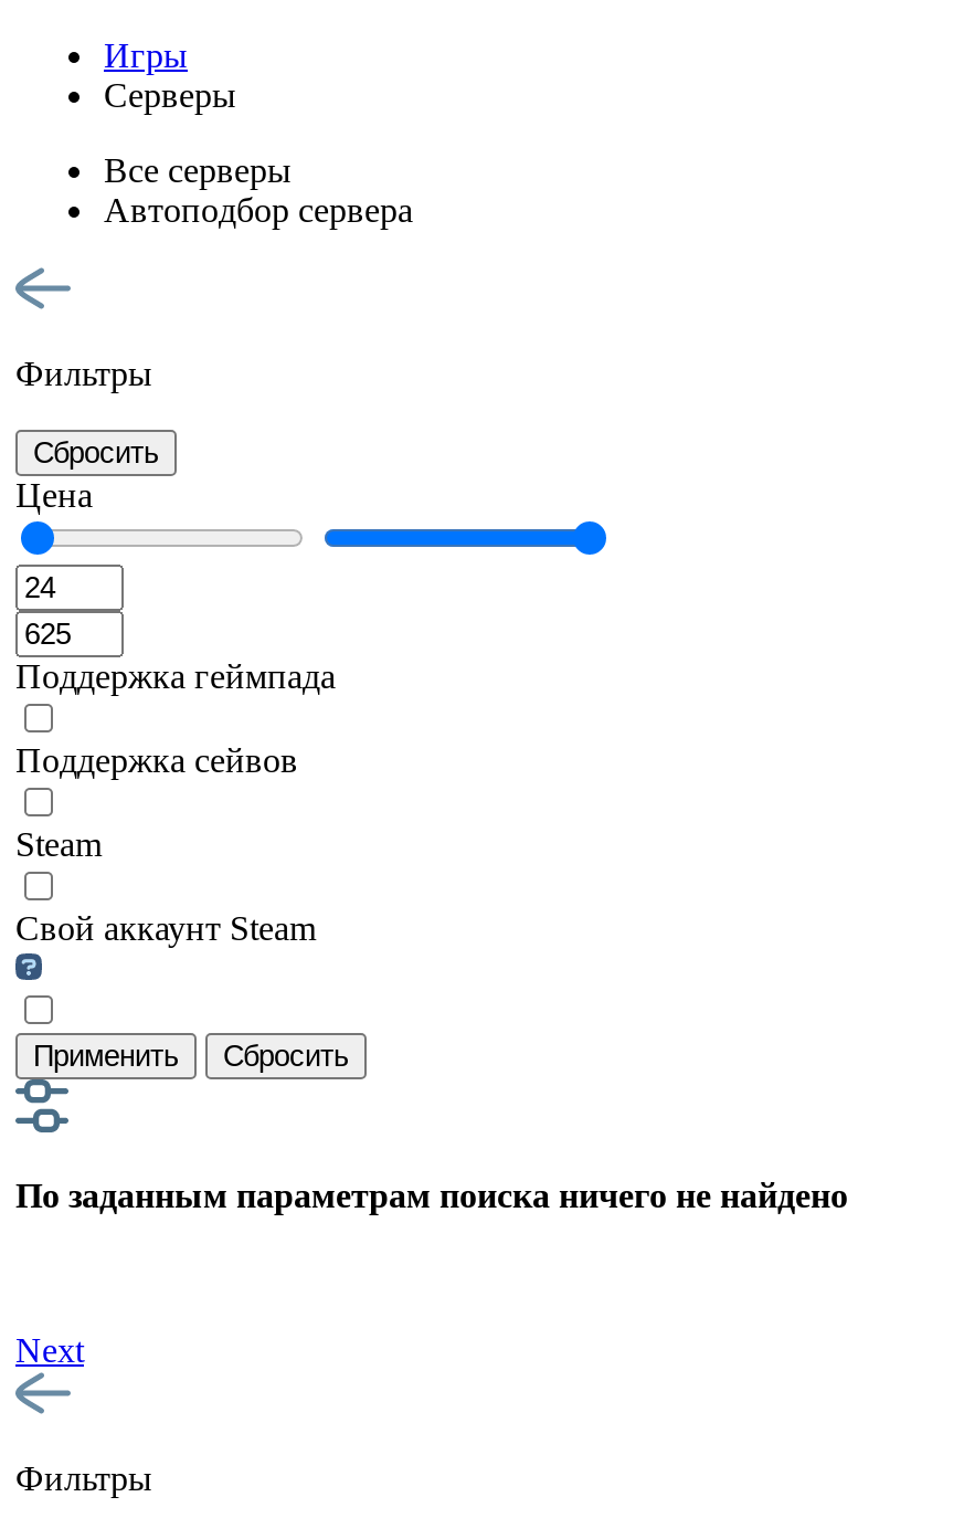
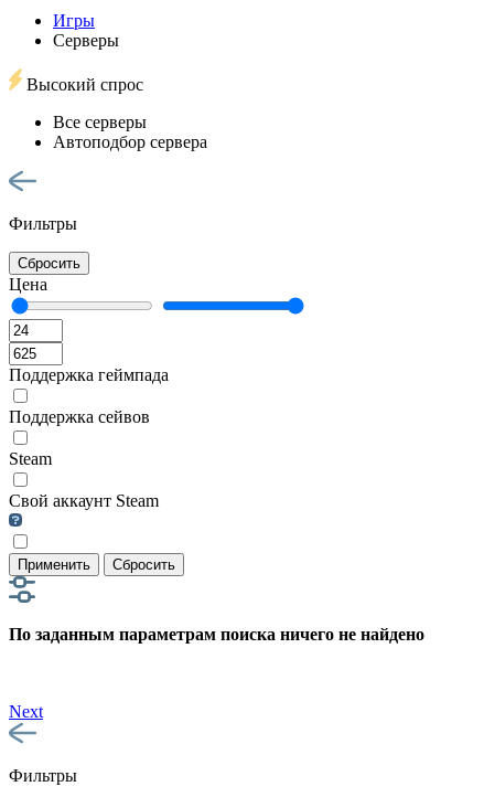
+ Высокий спрос
